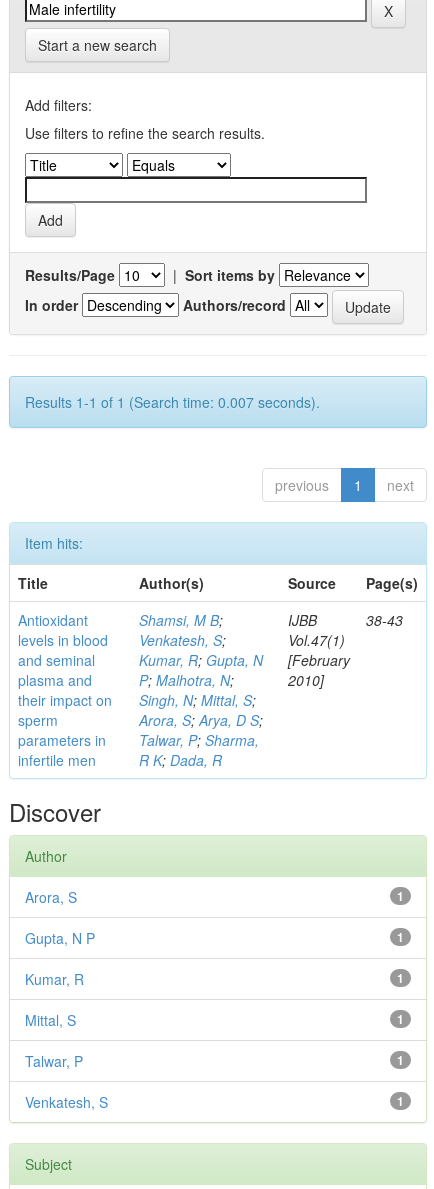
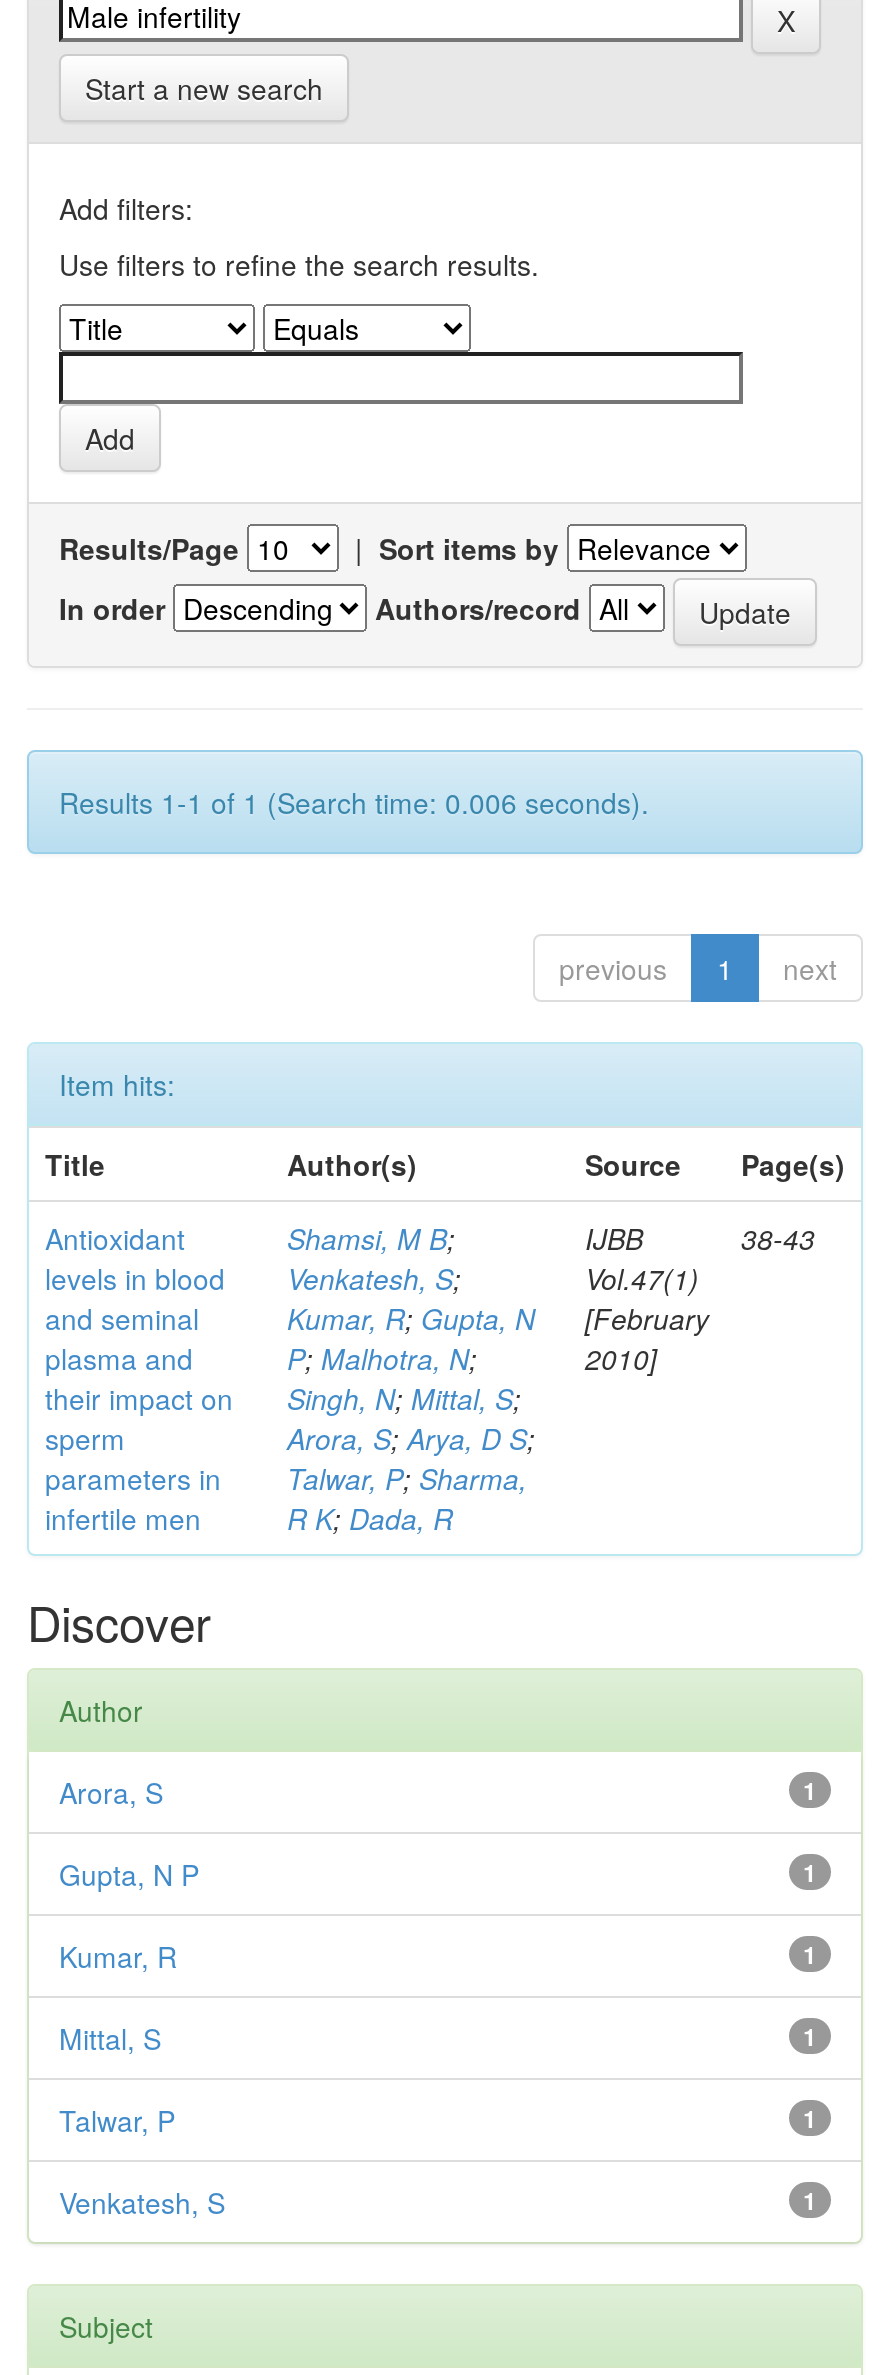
- Results 1-1 of 1 (Search time: 0.007 seconds).
+ Results 1-1 of 1 (Search time: 0.006 seconds).
